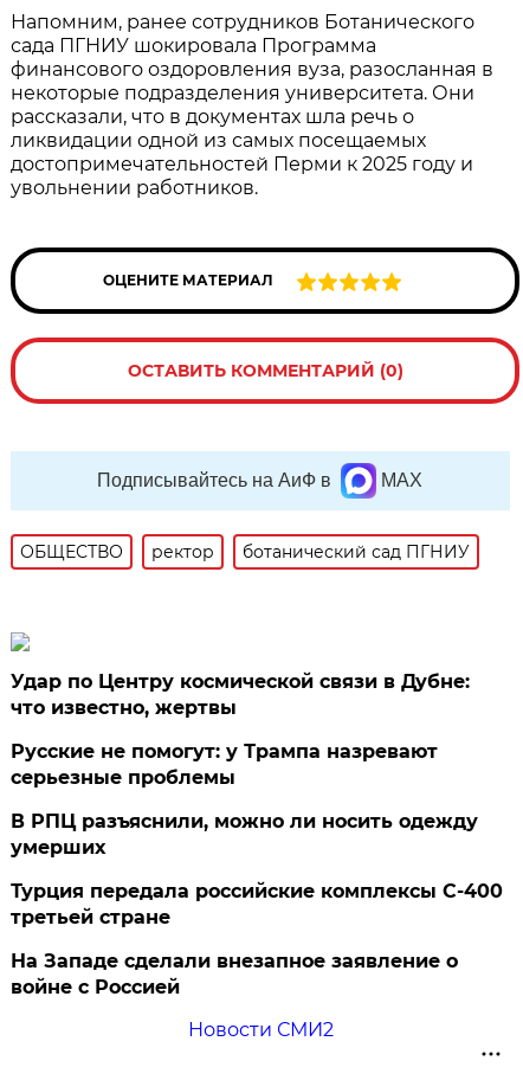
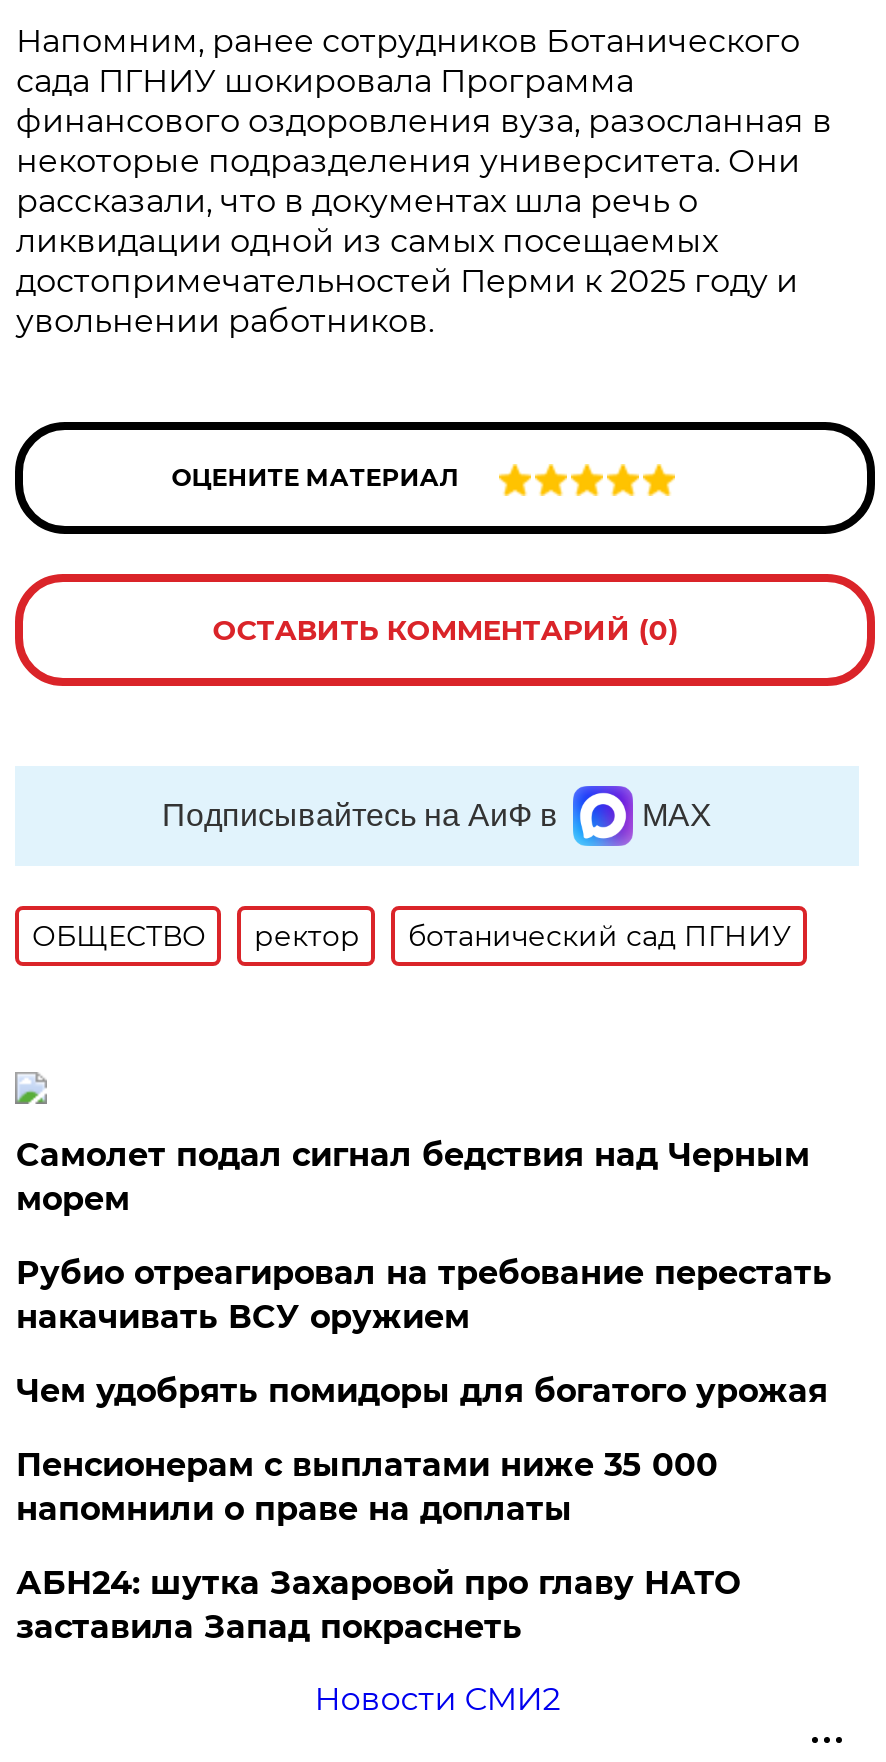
- Удар по Центру космической связи в Дубне:
- что известно, жертвы
+ Самолет подал сигнал бедствия над Черным
+ морем

- Русские не помогут: у Трампа назревают
- серьезные проблемы
+ Рубио отреагировал на требование перестать
+ накачивать ВСУ оружием

- В РПЦ разъяснили, можно ли носить одежду
- умерших
+ Чем удобрять помидоры для богатого урожая

- Турция передала российские комплексы С-400
- третьей стране
+ Пенсионерам с выплатами ниже 35 000
+ напомнили о праве на доплаты

- На Западе сделали внезапное заявление о
- войне с Россией
+ АБН24: шутка Захаровой про главу НАТО
+ заставила Запад покраснеть
